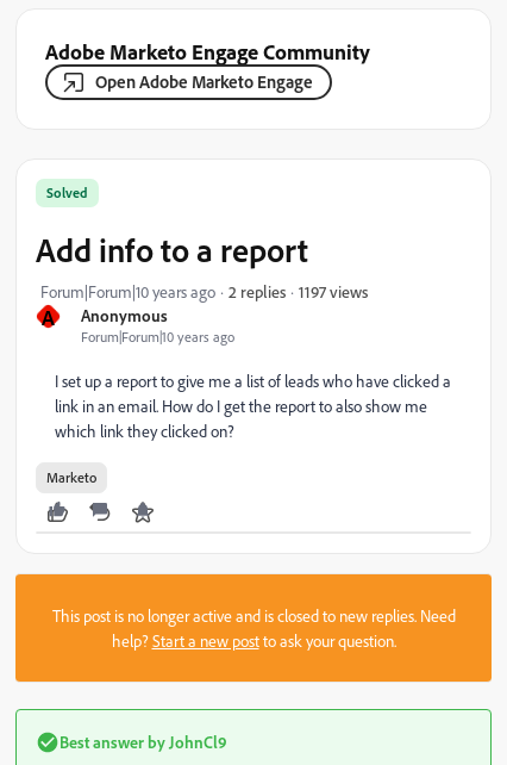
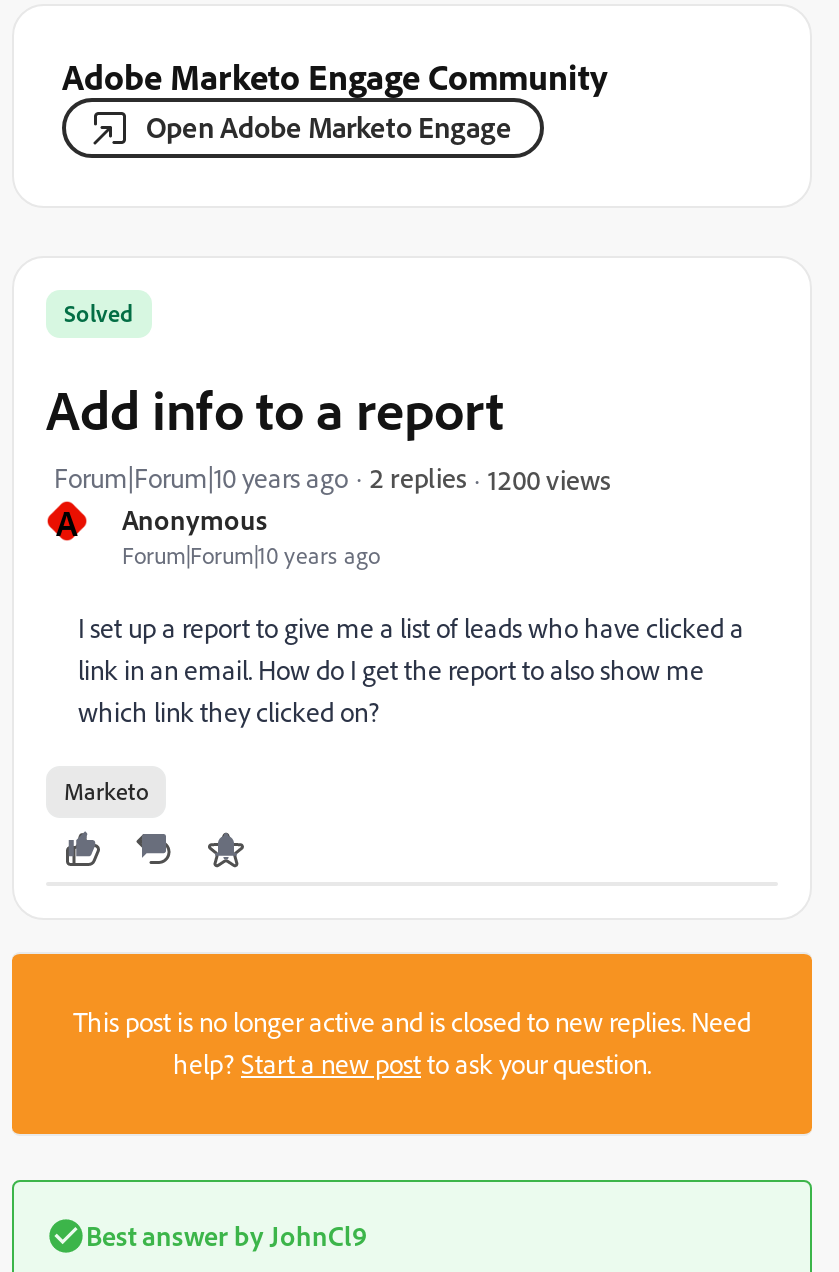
- 1197 views
+ 1200 views
